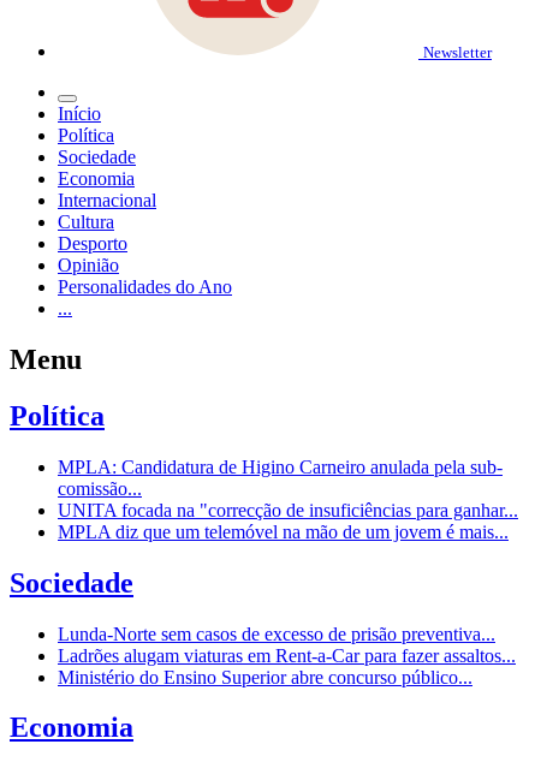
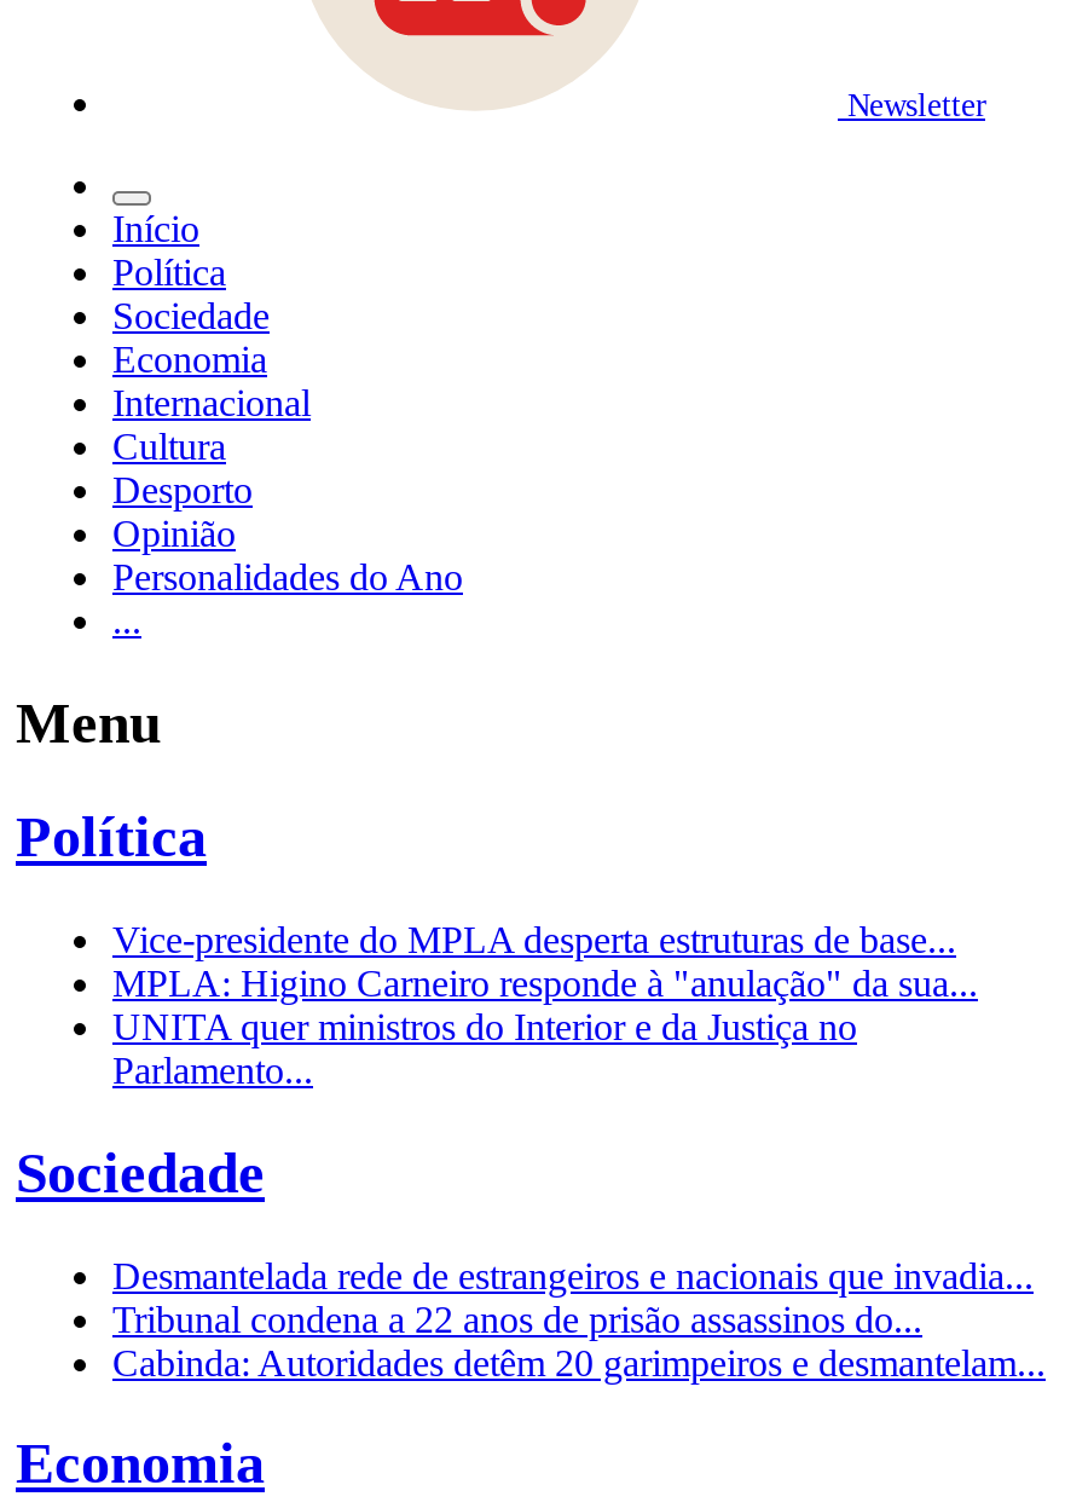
- MPLA: Candidatura de Higino Carneiro anulada pela sub-
- comissão...
- UNITA focada na "correcção de insuficiências para ganhar...
- MPLA diz que um telemóvel na mão de um jovem é mais...
+ Vice-presidente do MPLA desperta estruturas de base...
+ MPLA: Higino Carneiro responde à "anulação" da sua...
+ UNITA quer ministros do Interior e da Justiça no
+ Parlamento...

- Lunda-Norte sem casos de excesso de prisão preventiva...
- Ladrões alugam viaturas em Rent-a-Car para fazer assaltos...
- Ministério do Ensino Superior abre concurso público...
+ Desmantelada rede de estrangeiros e nacionais que invadia...
+ Tribunal condena a 22 anos de prisão assassinos do...
+ Cabinda: Autoridades detêm 20 garimpeiros e desmantelam...
